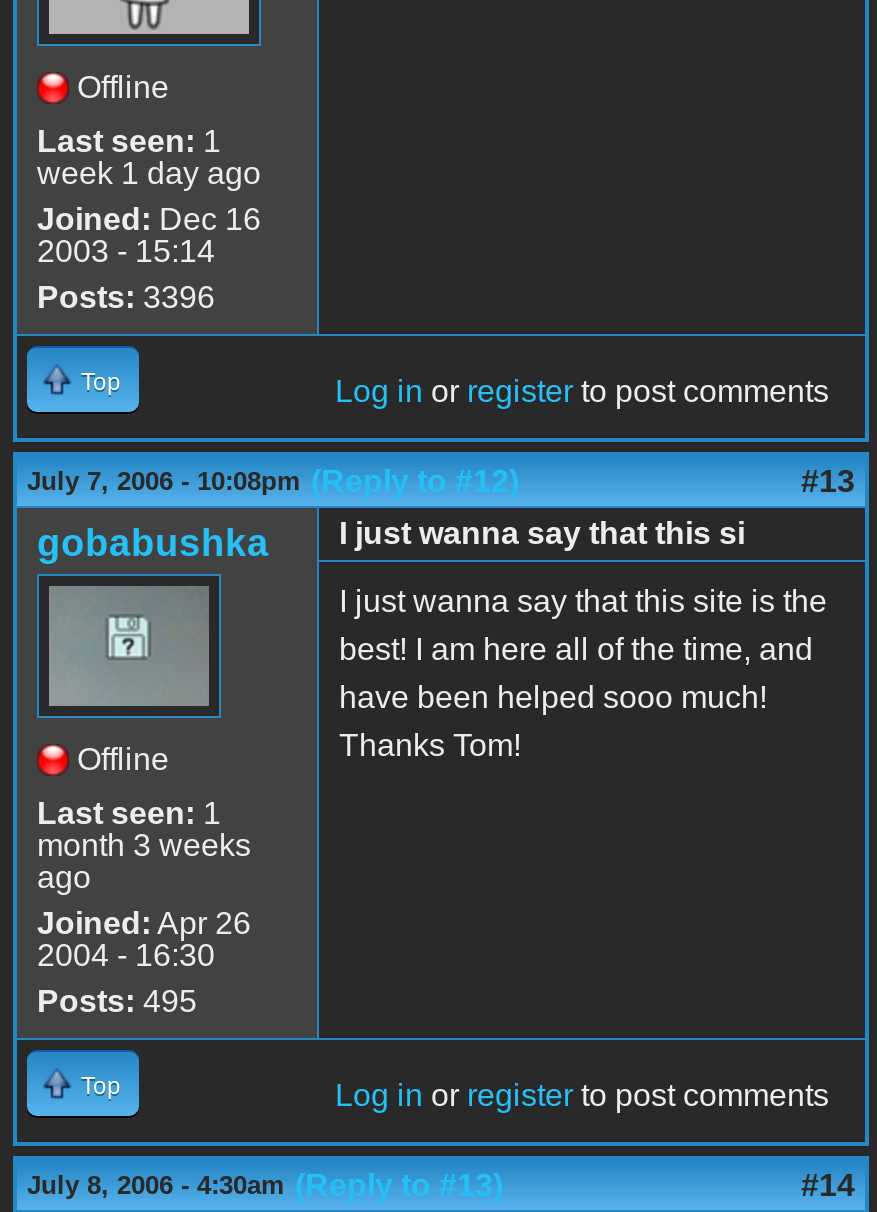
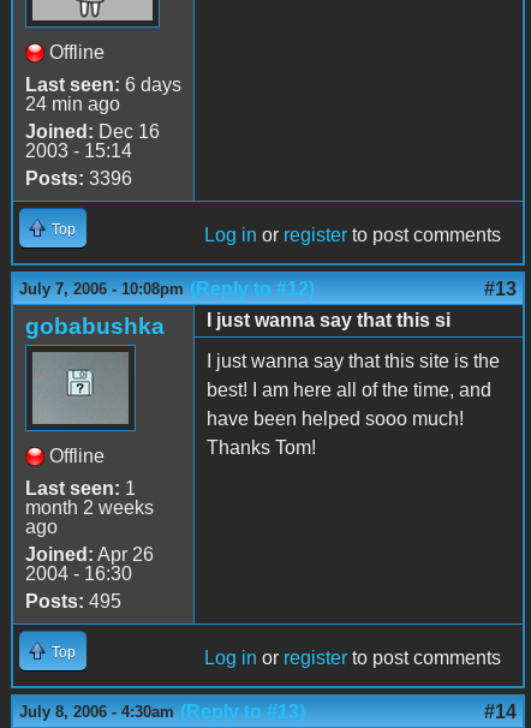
- Last seen: 1
- week 1 day ago
+ Last seen: 6 days
+ 24 min ago

- month 3 weeks
+ month 2 weeks
